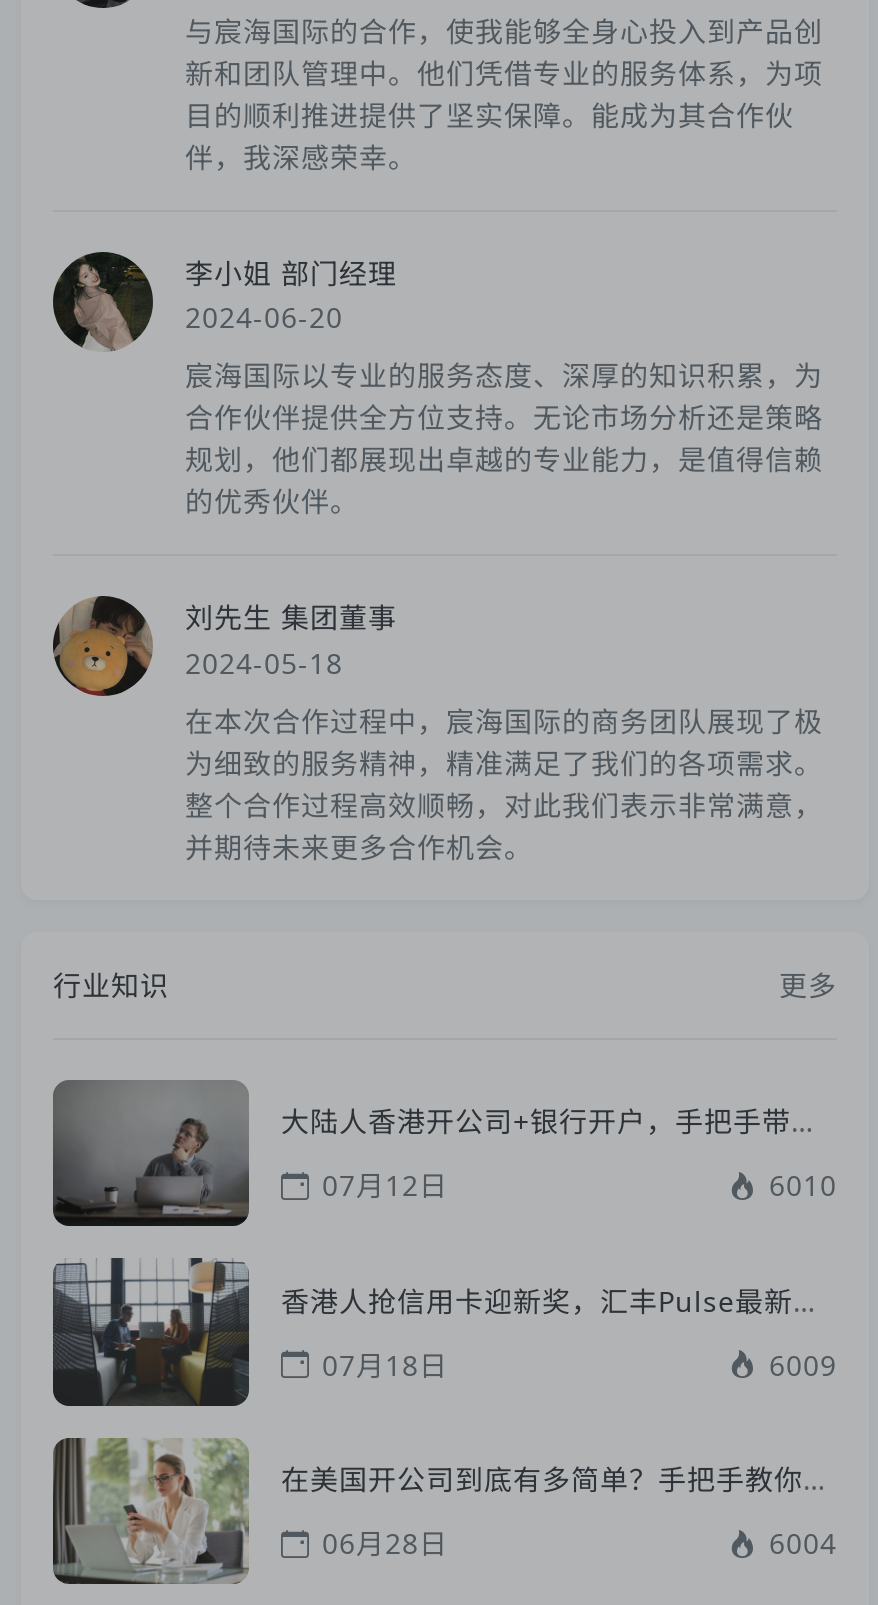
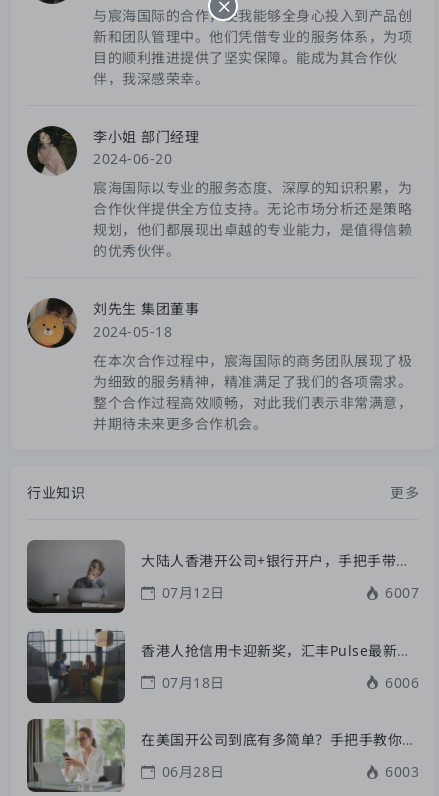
- 6010
+ 6007

- 6009
+ 6006

- 6004
+ 6003
